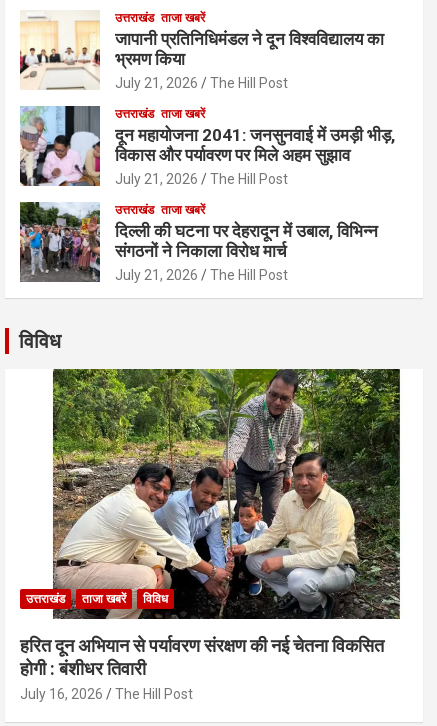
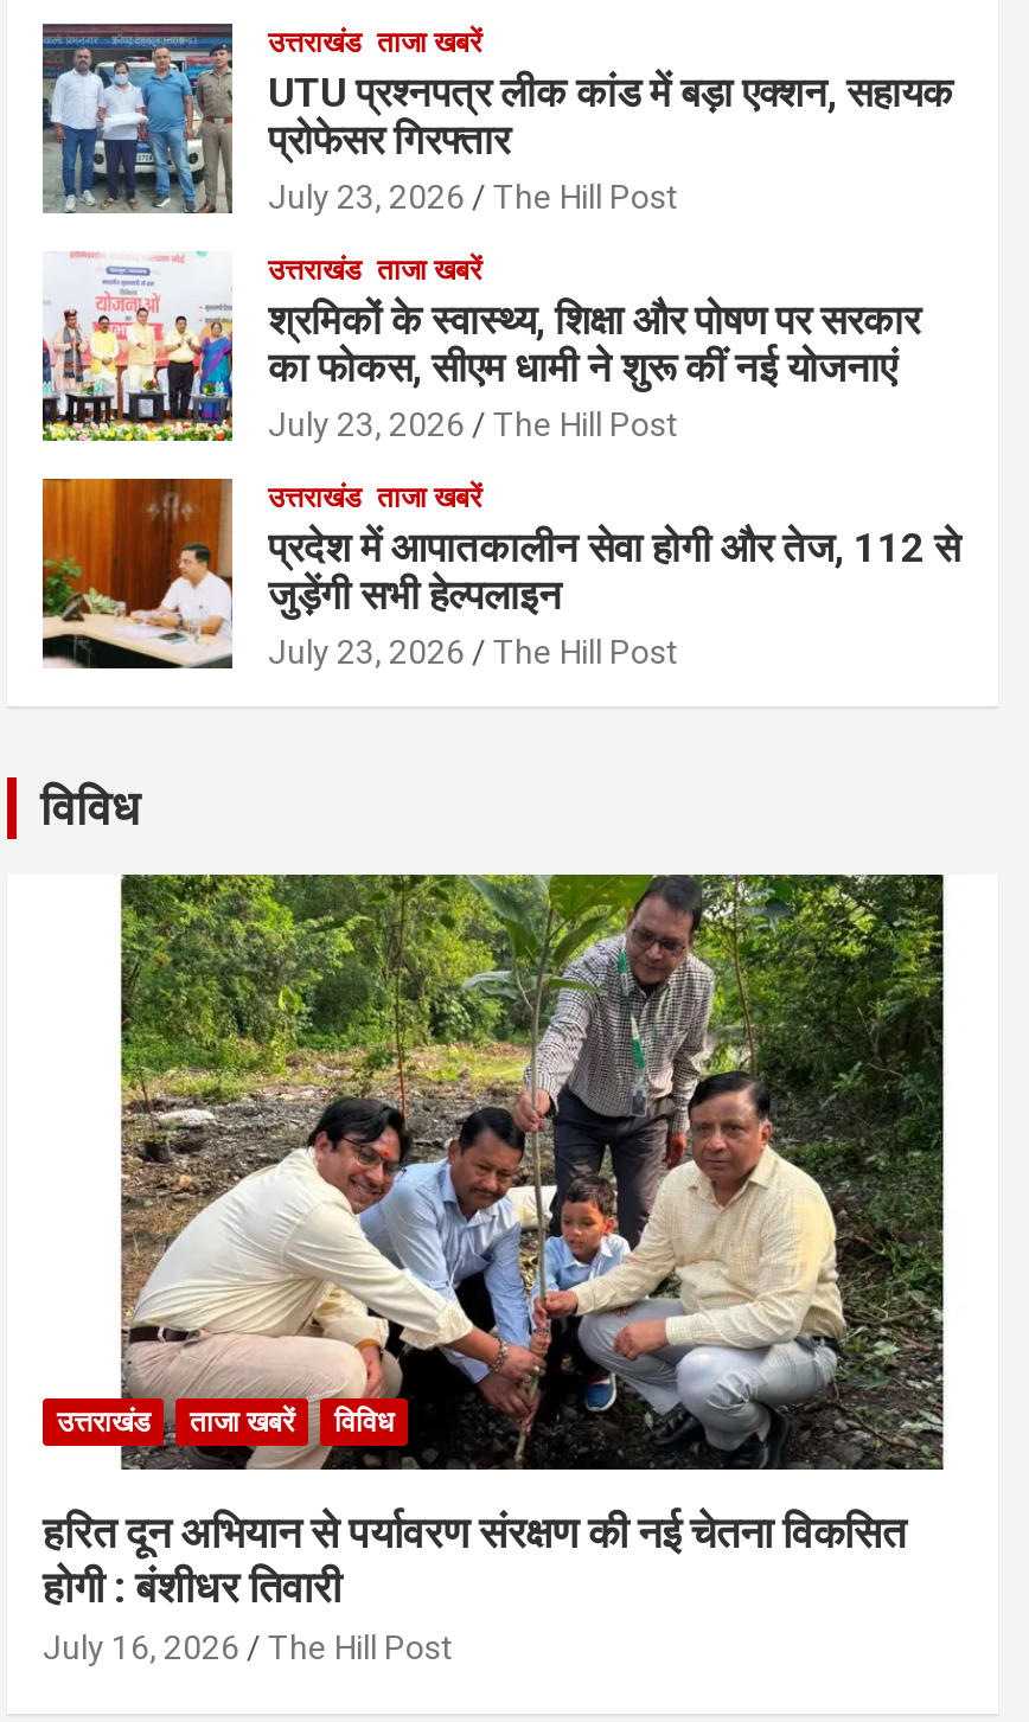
- [image]
- जापानी प्रतिनिधिमंडल ने दून विश्वविद्यालय का
- भ्रमण किया
- July 21, 2026
+ [image]
+ UTU प्रश्नपत्र लीक कांड में बड़ा एक्शन, सहायक
+ प्रोफेसर गिरफ्तार
+ July 23, 2026

- [image]
- दून महायोजना 2041: जनसुनवाई में उमड़ी भीड़,
- विकास और पर्यावरण पर मिले अहम सुझाव
- July 21, 2026
+ [image]
+ श्रमिकों के स्वास्थ्य, शिक्षा और पोषण पर सरकार
+ का फोकस, सीएम धामी ने शुरू कीं नई योजनाएं
+ July 23, 2026

- [image]
- दिल्ली की घटना पर देहरादून में उबाल, विभिन्न
- संगठनों ने निकाला विरोध मार्च
- July 21, 2026
+ [image]
+ प्रदेश में आपातकालीन सेवा होगी और तेज, 112 से
+ जुड़ेंगी सभी हेल्पलाइन
+ July 23, 2026
